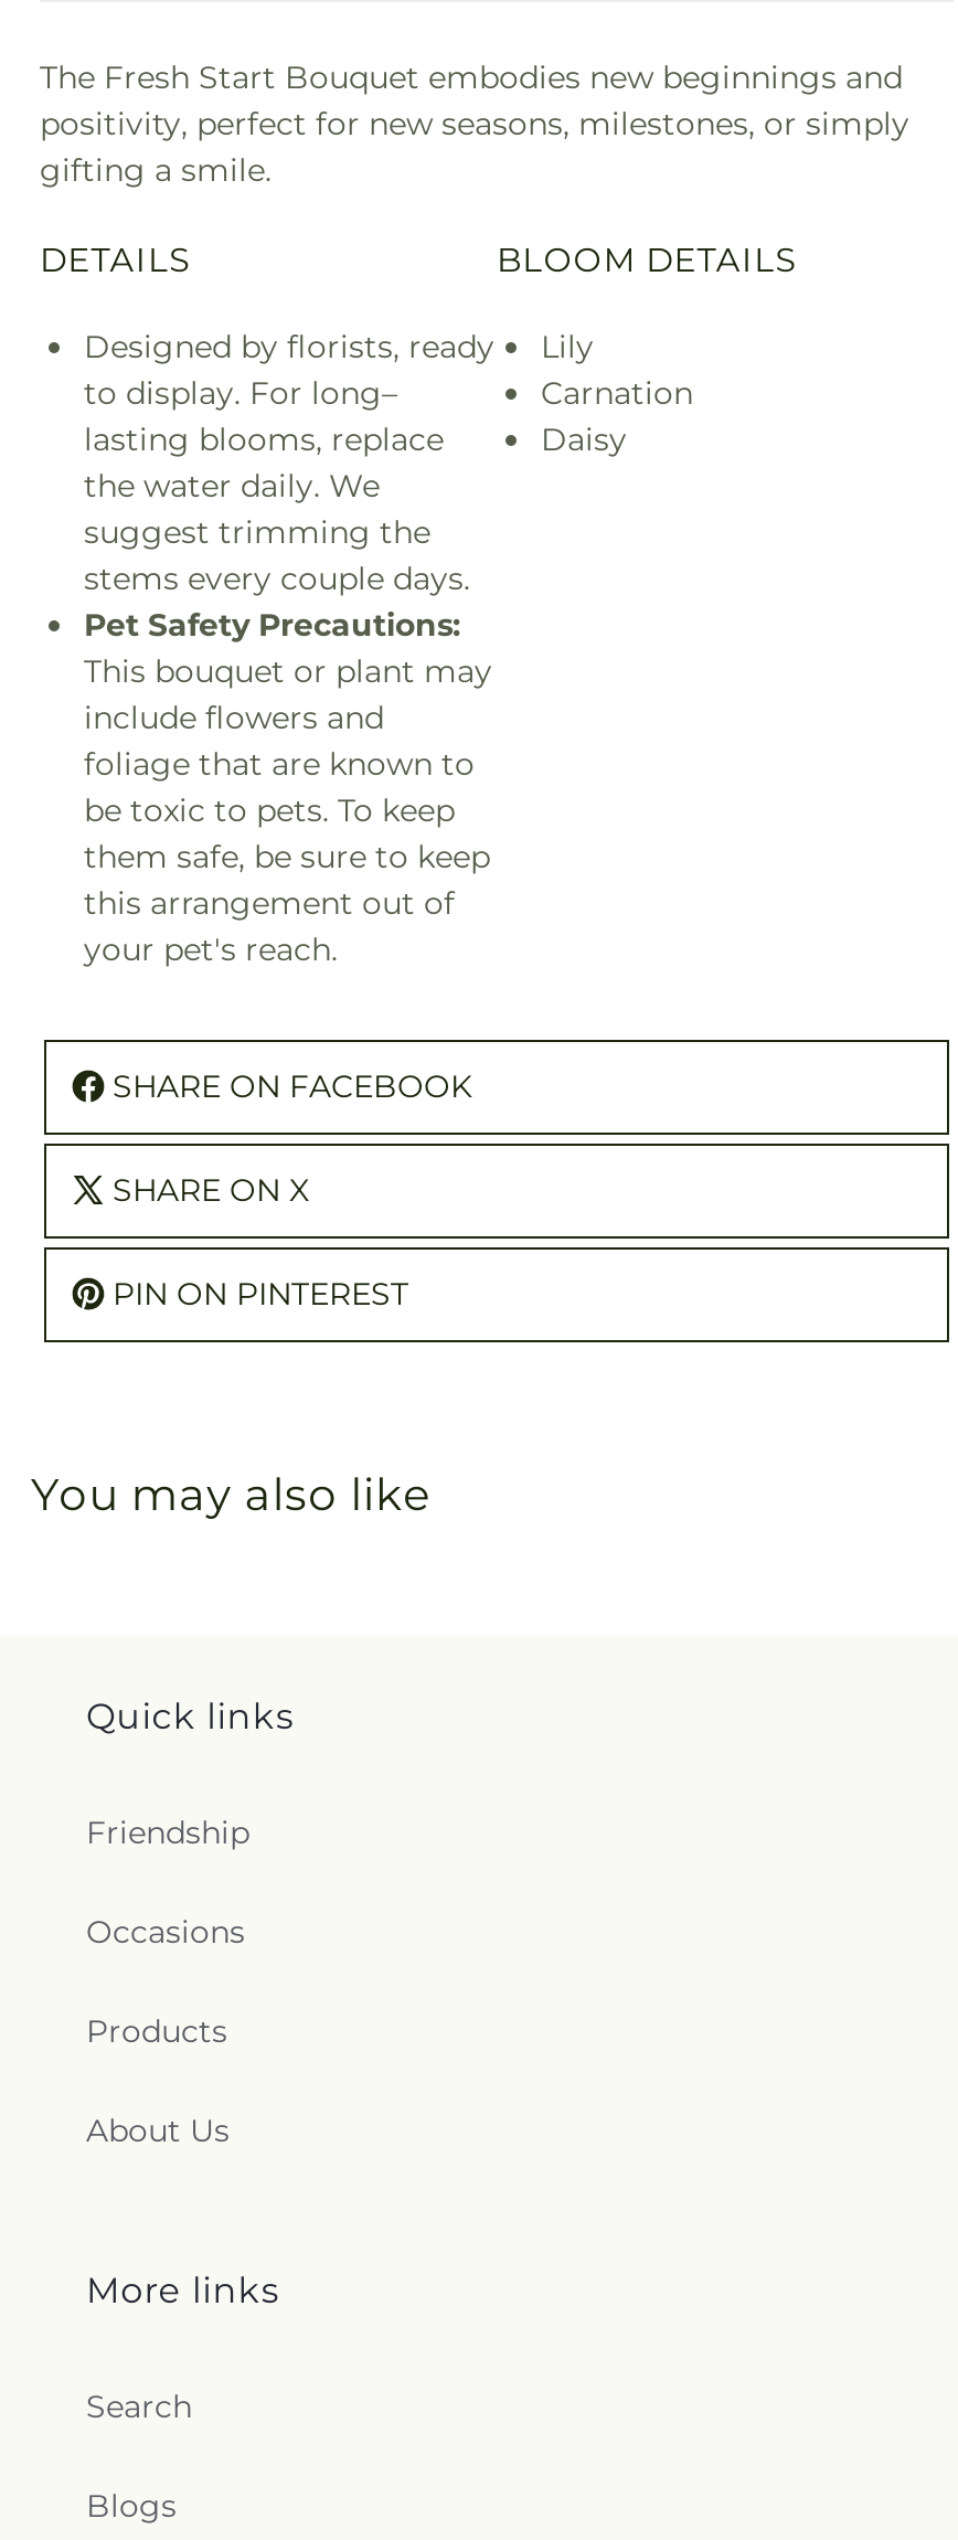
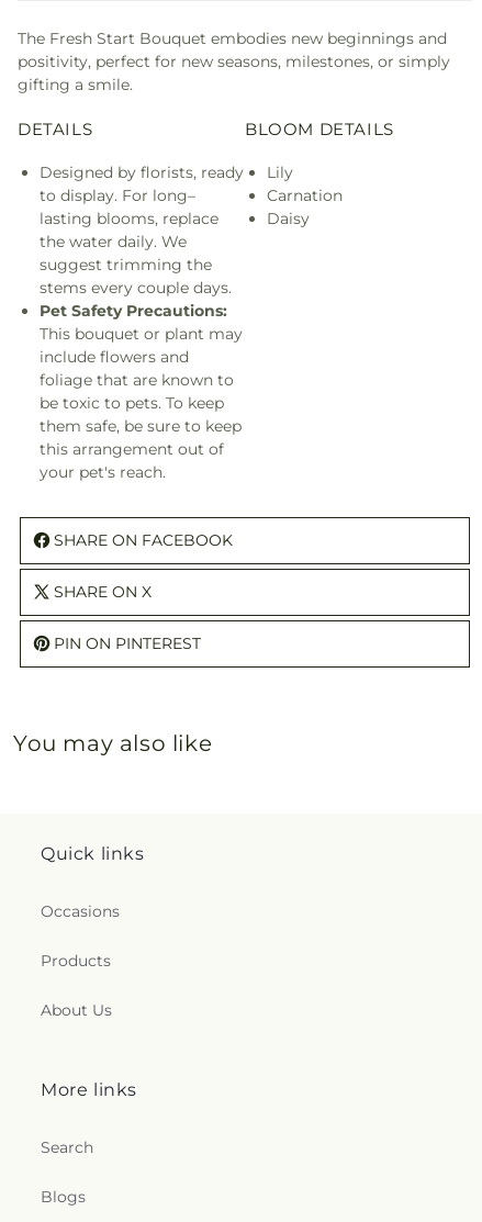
- Friendship
